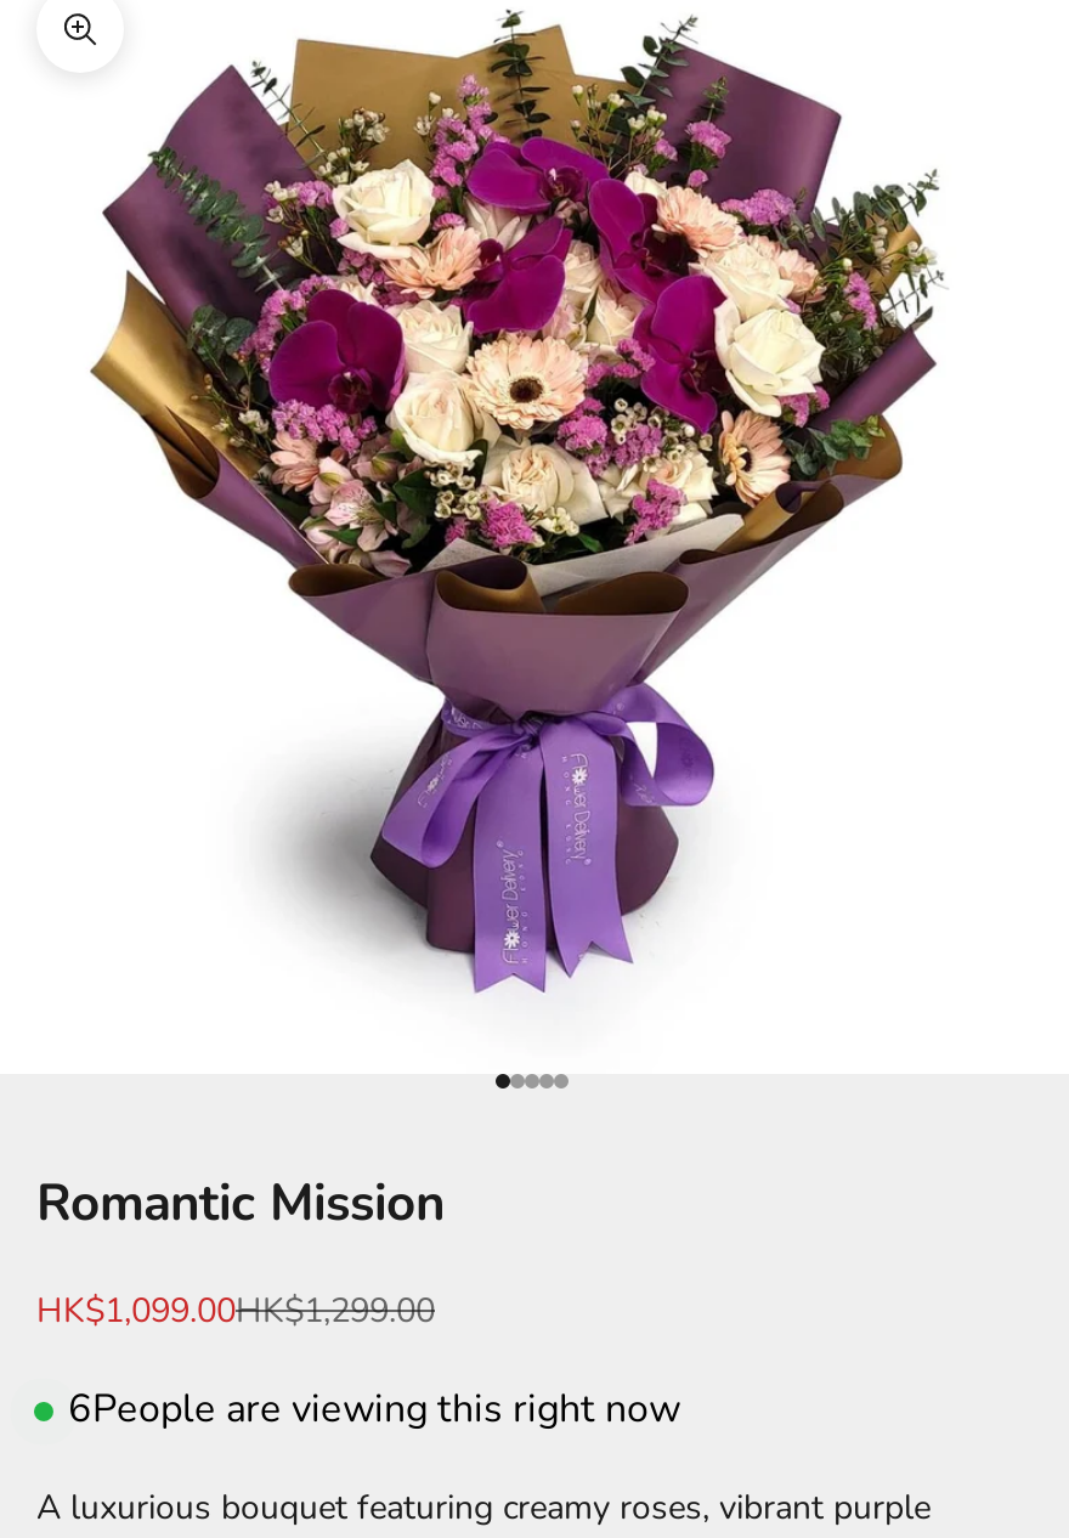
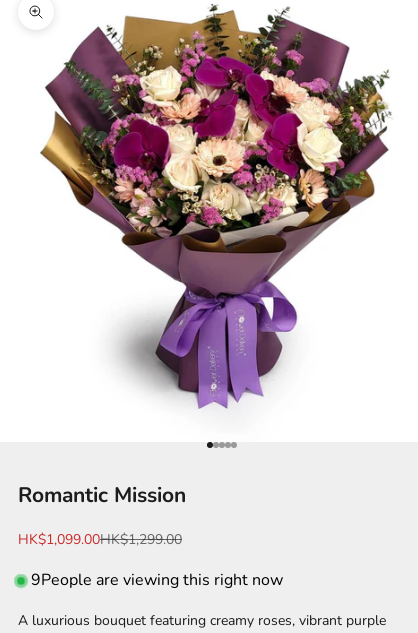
- 6People are viewing this right now
+ 9People are viewing this right now
